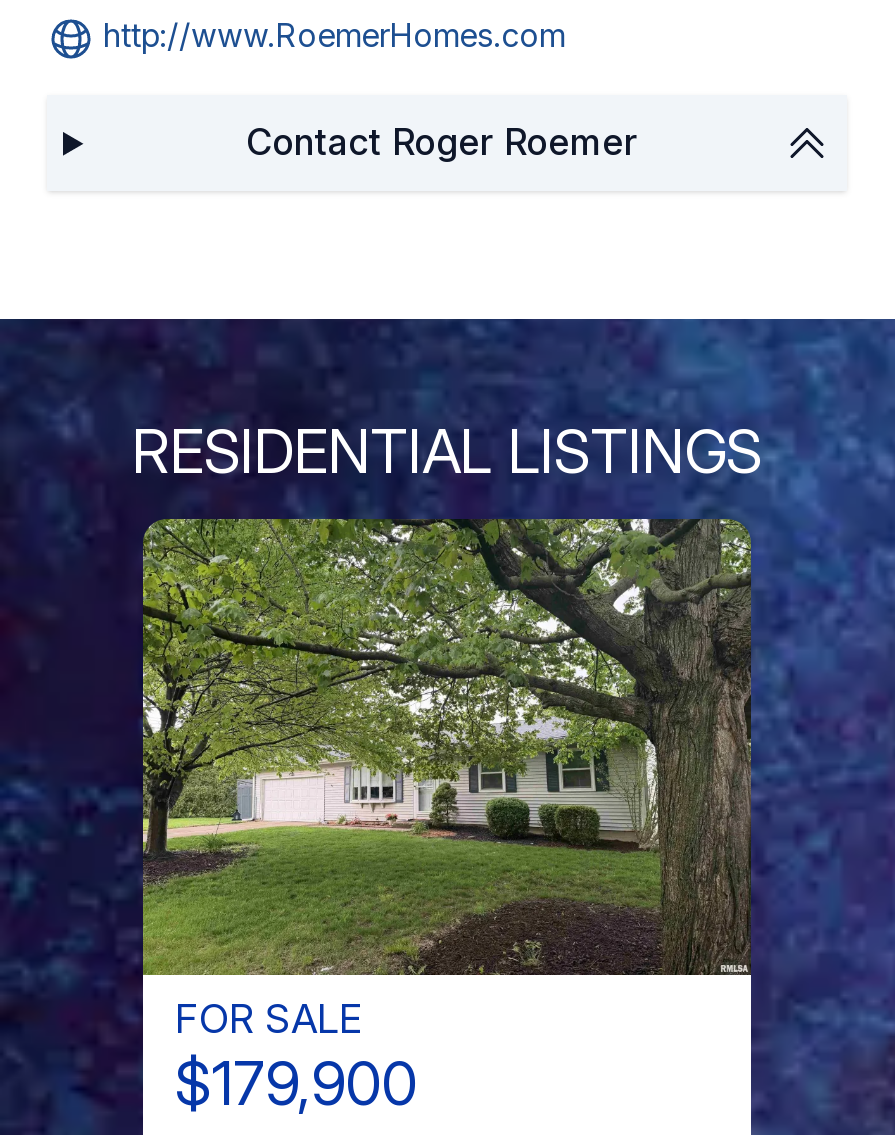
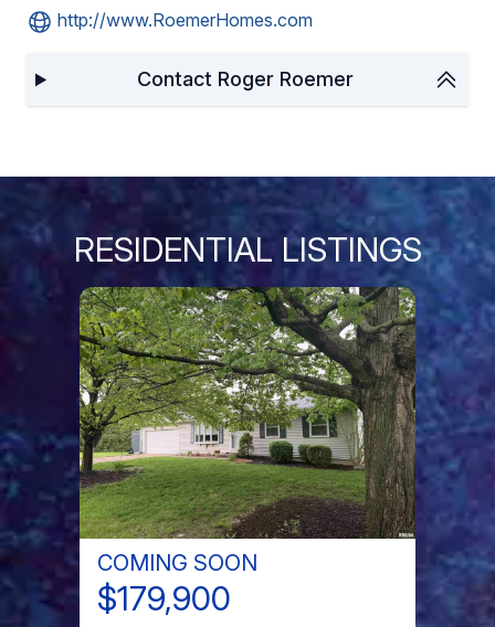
- FOR SALE
+ COMING SOON
